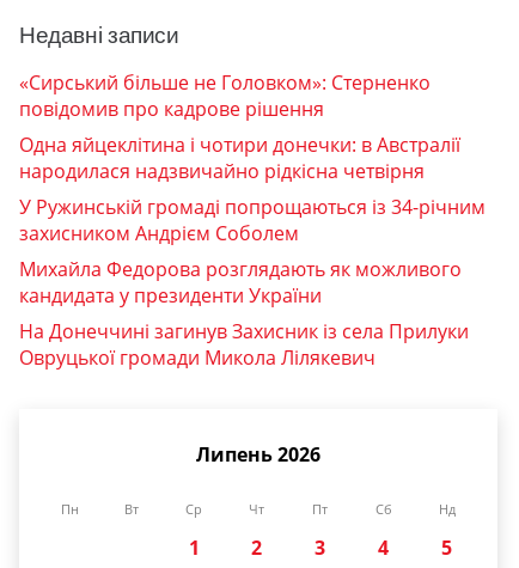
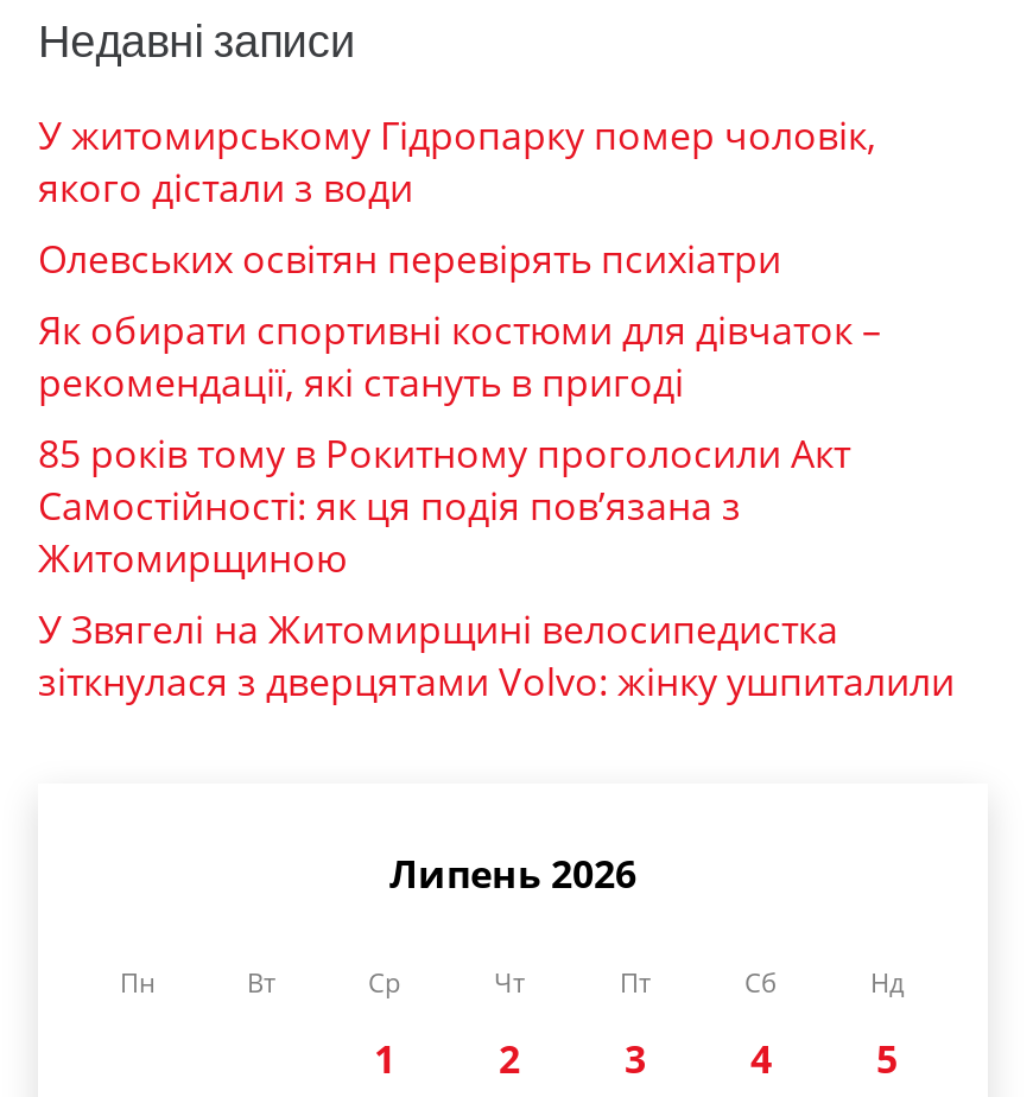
- «Сирський більше не Головком»: Стерненко
- повідомив про кадрове рішення
- Одна яйцеклітина і чотири донечки: в Австралії
- народилася надзвичайно рідкісна четвірня
- У Ружинській громаді попрощаються із 34-річним
- захисником Андрієм Соболем
- Михайла Федорова розглядають як можливого
- кандидата у президенти України
- На Донеччині загинув Захисник із села Прилуки
- Овруцької громади Микола Лілякевич
+ У житомирському Гідропарку помер чоловік,
+ якого дістали з води
+ Олевських освітян перевірять психіатри
+ Як обирати спортивні костюми для дівчаток –
+ рекомендації, які стануть в пригоді
+ 85 років тому в Рокитному проголосили Акт
+ Самостійності: як ця подія пов’язана з
+ Житомирщиною
+ У Звягелі на Житомирщині велосипедистка
+ зіткнулася з дверцятами Volvo: жінку ушпиталили
